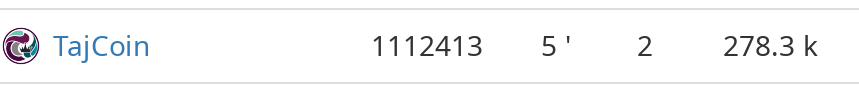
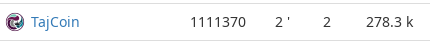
- 1112413
+ 1111370

- 5 '
+ 2 '
